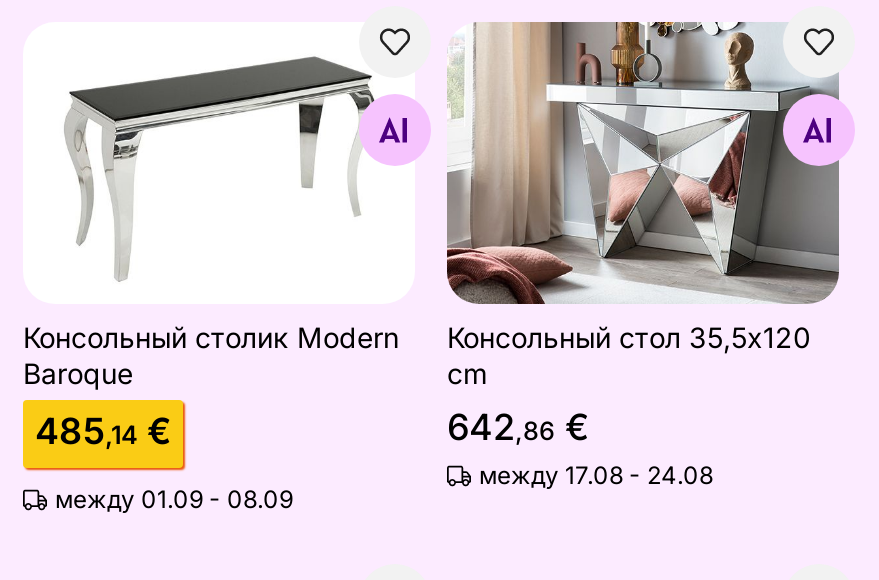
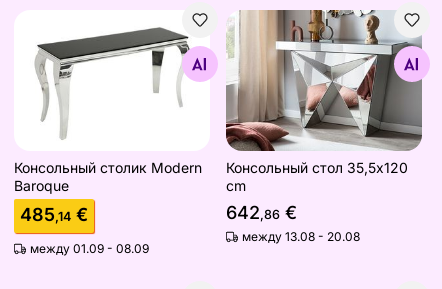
- между 17.08 - 24.08
+ между 13.08 - 20.08
